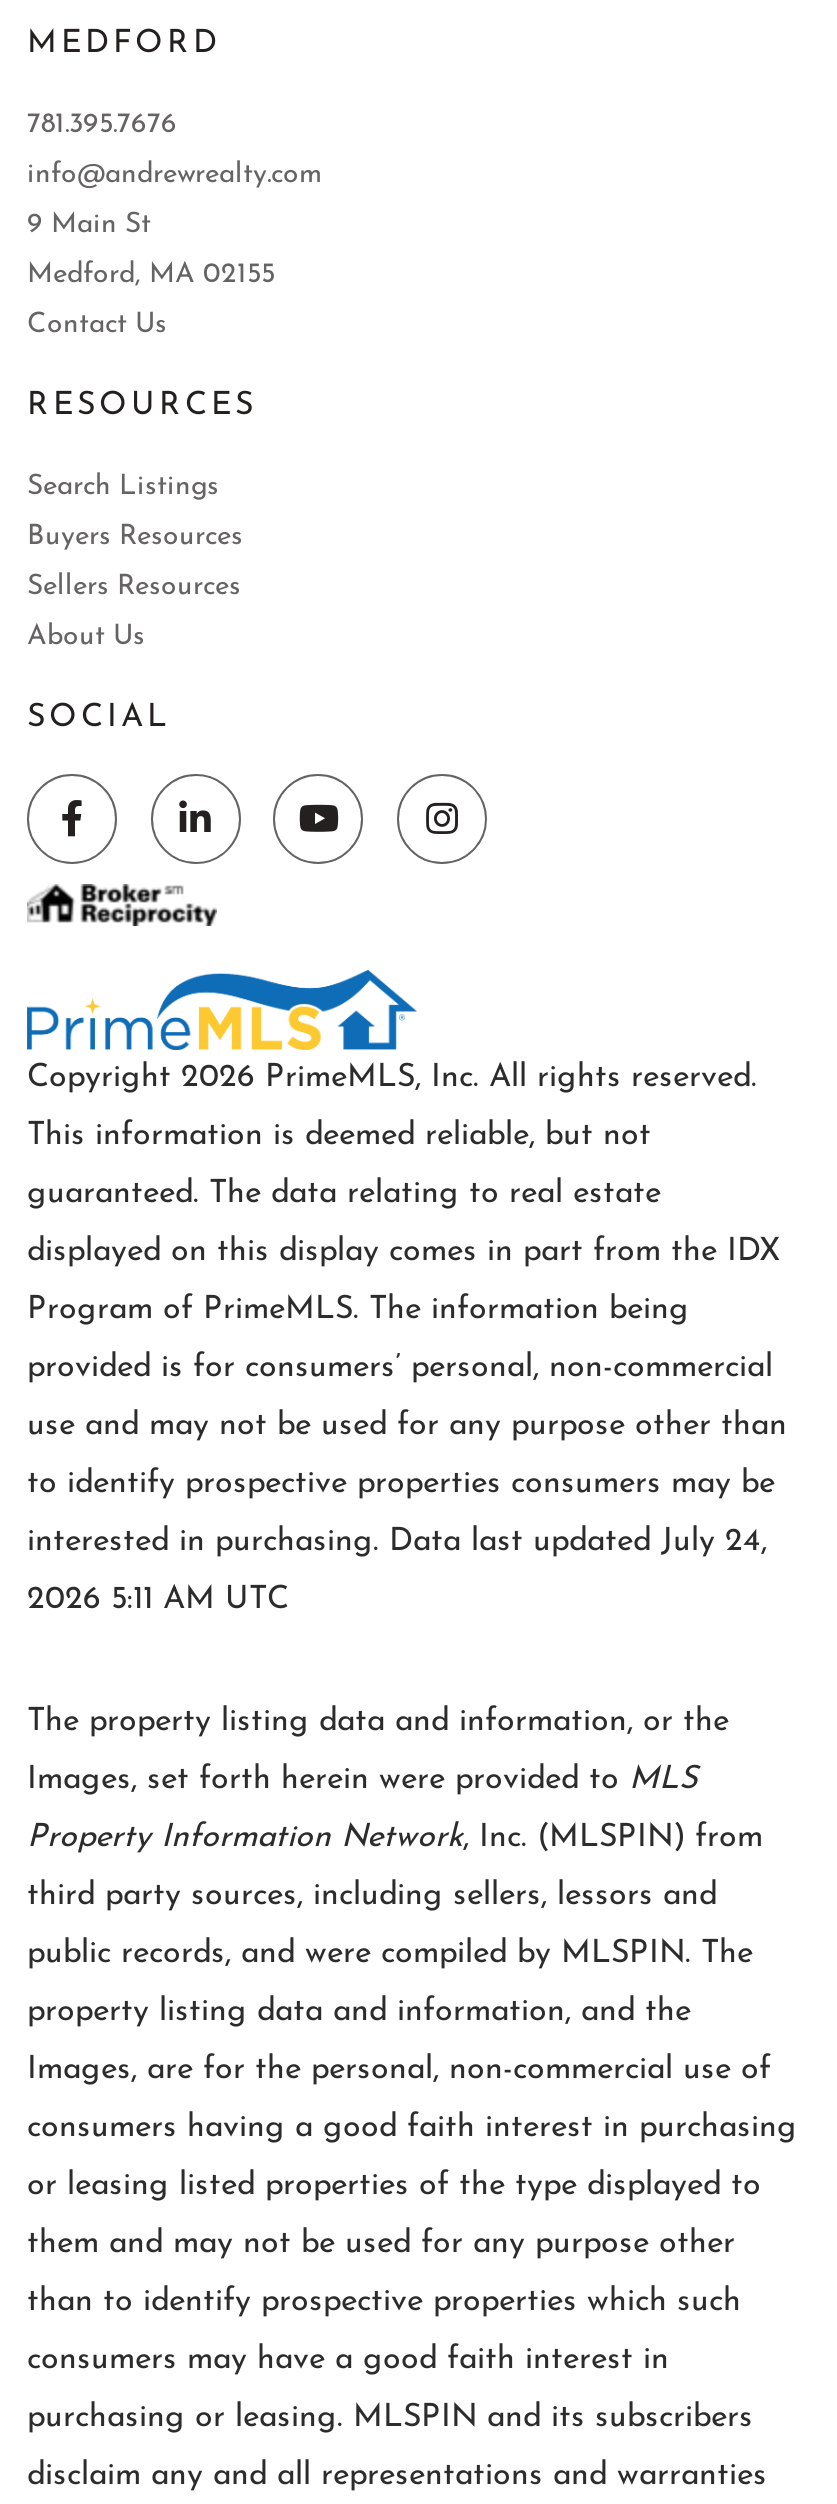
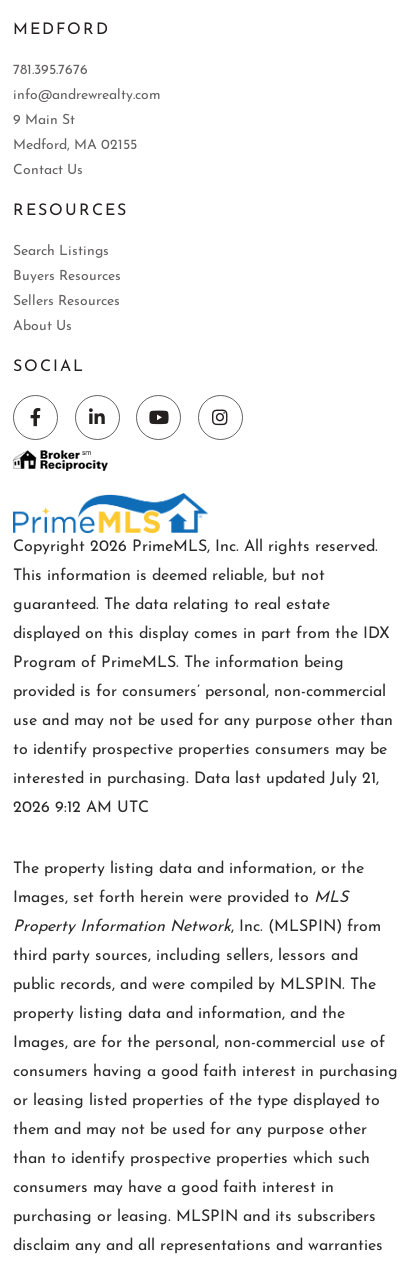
- interested in purchasing. Data last updated July 24,
+ interested in purchasing. Data last updated July 21,

- 2026 5:11 AM UTC
+ 2026 9:12 AM UTC
